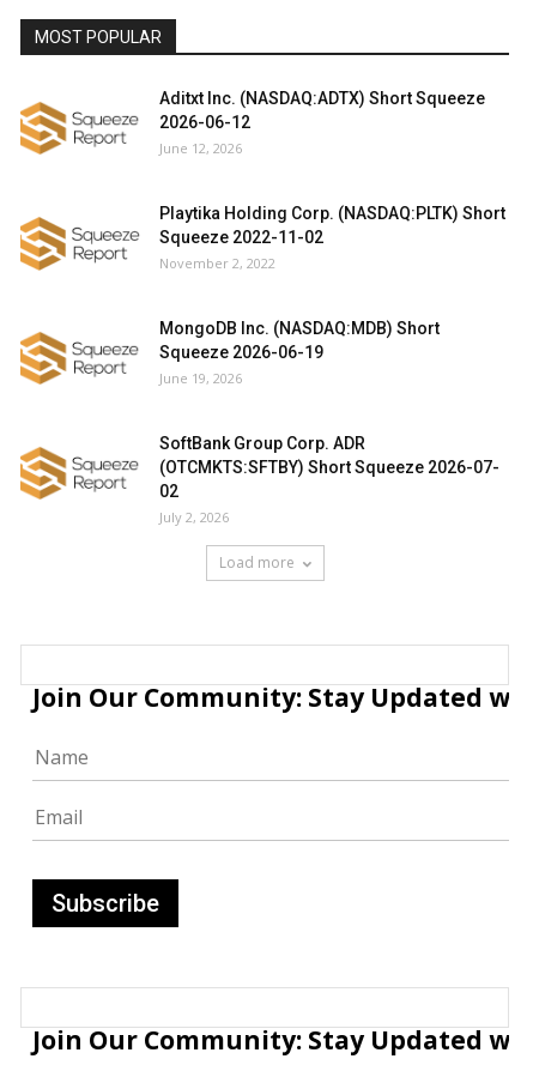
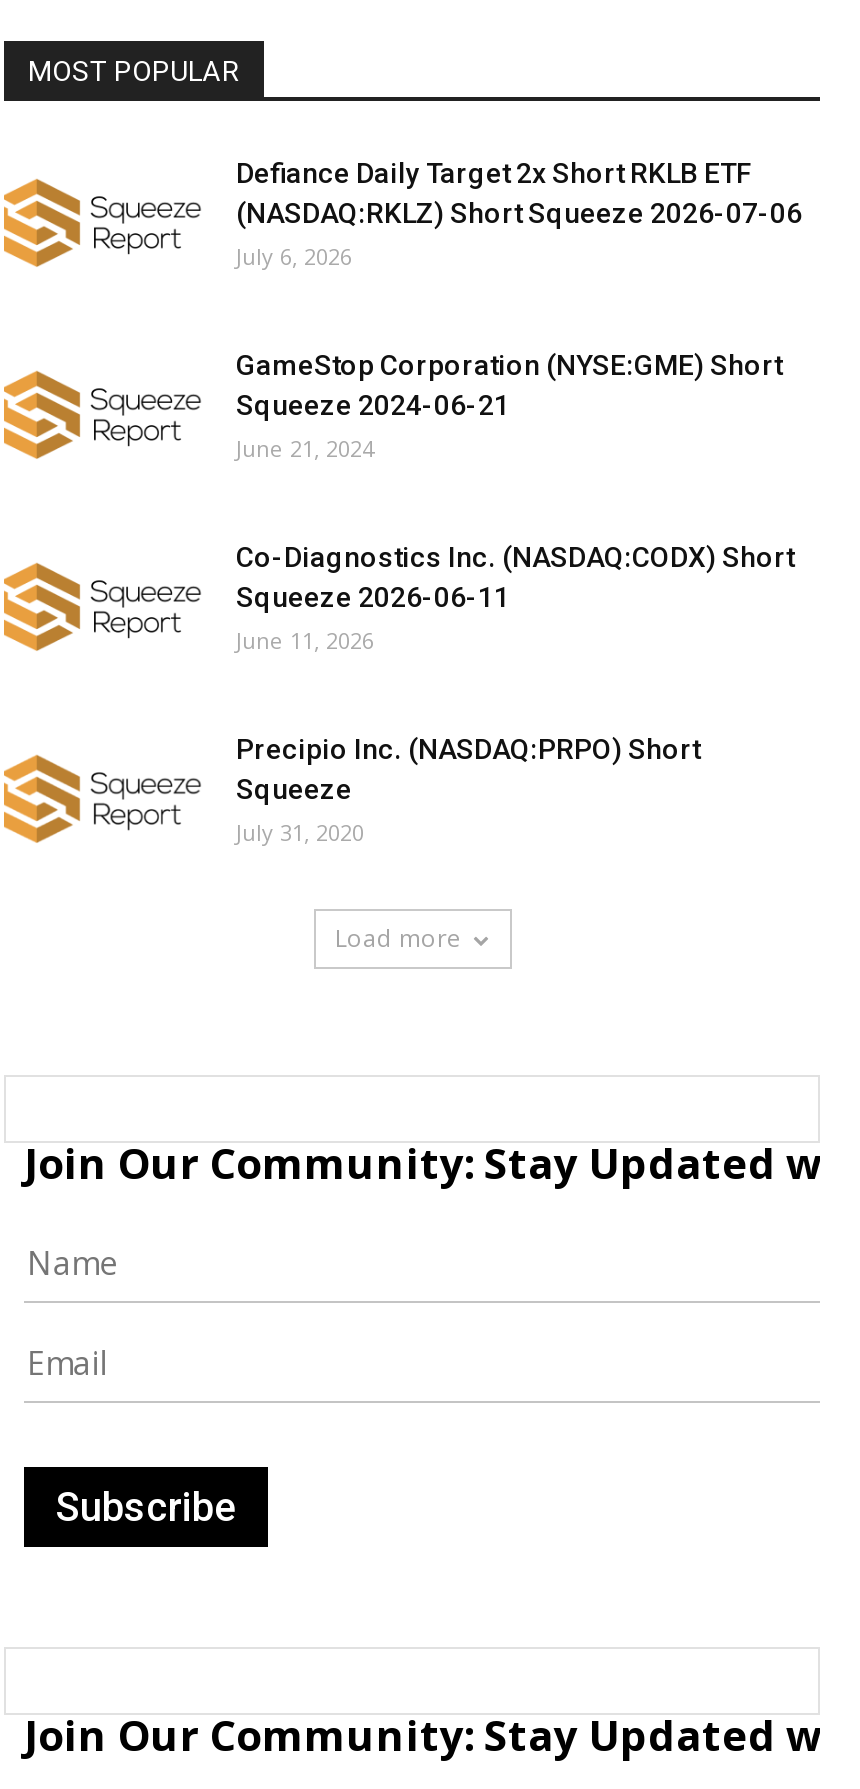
- Aditxt Inc. (NASDAQ:ADTX) Short Squeeze
- 2026-06-12
- June 12, 2026
+ Defiance Daily Target 2x Short RKLB ETF
+ (NASDAQ:RKLZ) Short Squeeze 2026-07-06
+ July 6, 2026

- Playtika Holding Corp. (NASDAQ:PLTK) Short
- Squeeze 2022-11-02
- November 2, 2022
+ GameStop Corporation (NYSE:GME) Short
+ Squeeze 2024-06-21
+ June 21, 2024

- MongoDB Inc. (NASDAQ:MDB) Short
- Squeeze 2026-06-19
- June 19, 2026
+ Co-Diagnostics Inc. (NASDAQ:CODX) Short
+ Squeeze 2026-06-11
+ June 11, 2026

- SoftBank Group Corp. ADR
- (OTCMKTS:SFTBY) Short Squeeze 2026-07-
- 02
- July 2, 2026
+ Precipio Inc. (NASDAQ:PRPO) Short
+ Squeeze
+ July 31, 2020
